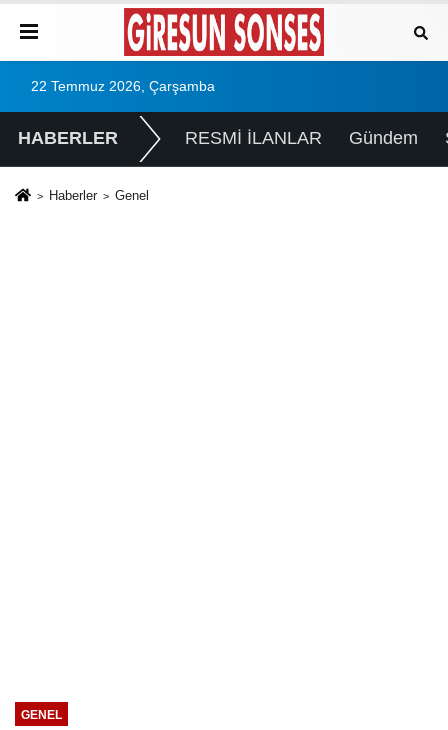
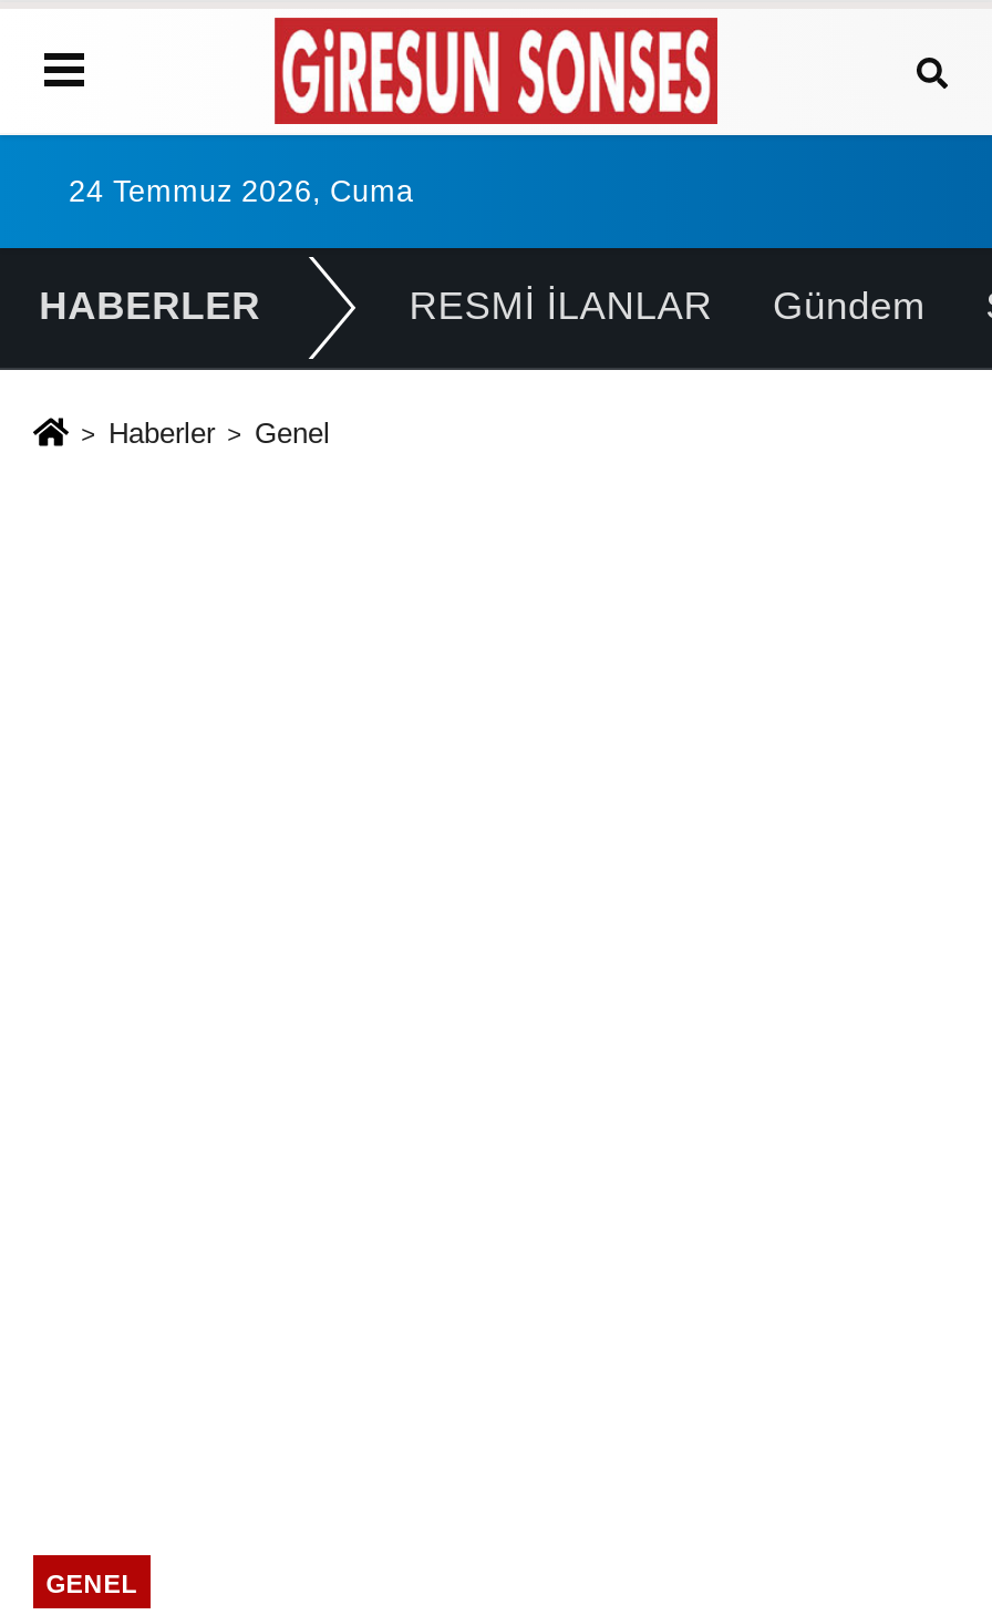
- 22 Temmuz 2026, Çarşamba
+ 24 Temmuz 2026, Cuma
